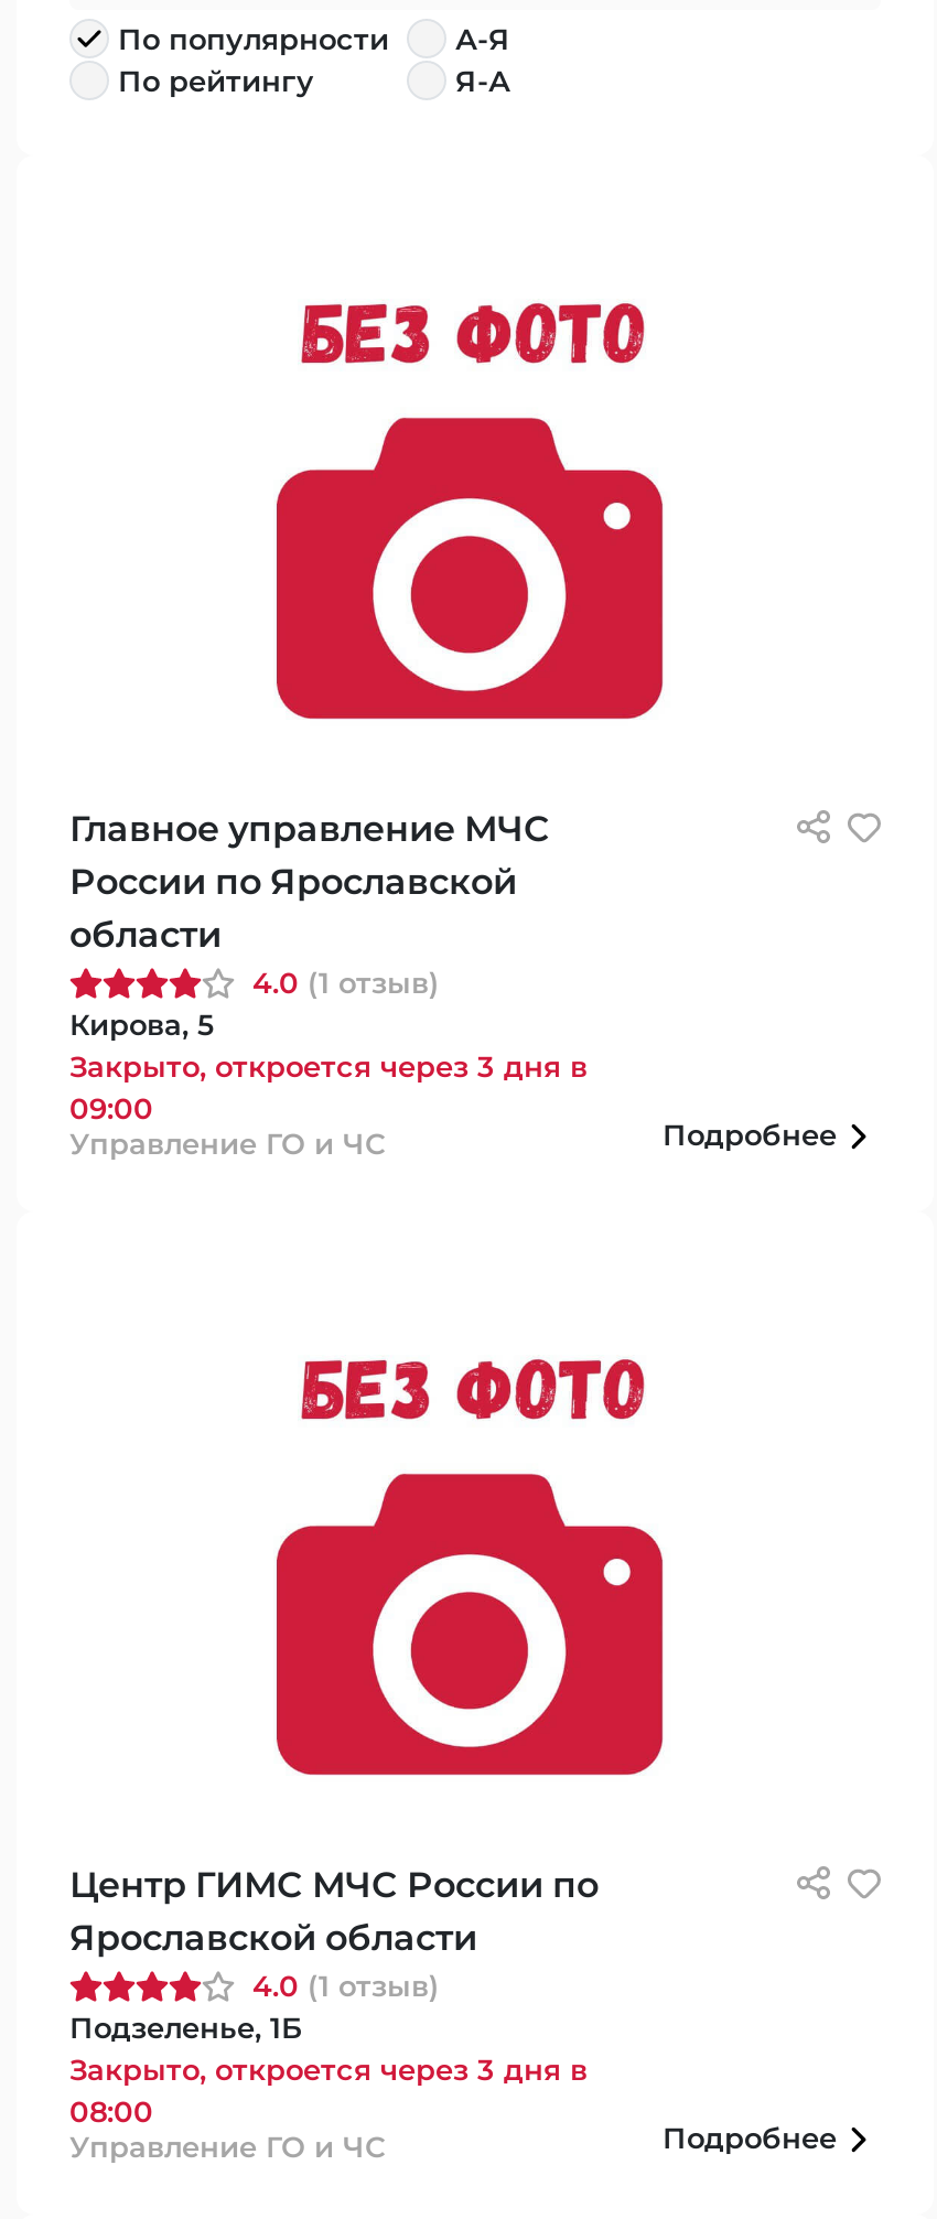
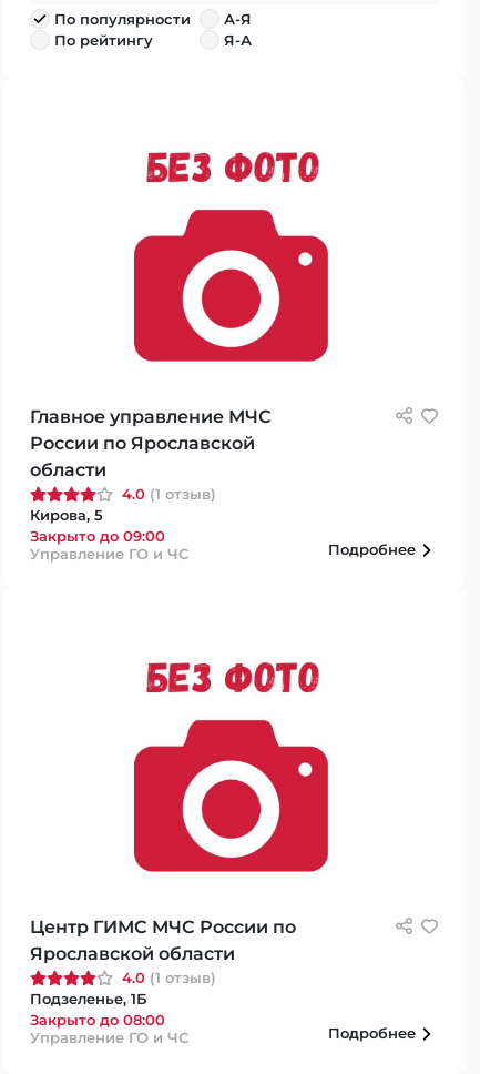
- Закрыто, откроется через 3 дня в
- 09:00
+ Закрыто до 09:00

- Закрыто, откроется через 3 дня в
- 08:00
+ Закрыто до 08:00
